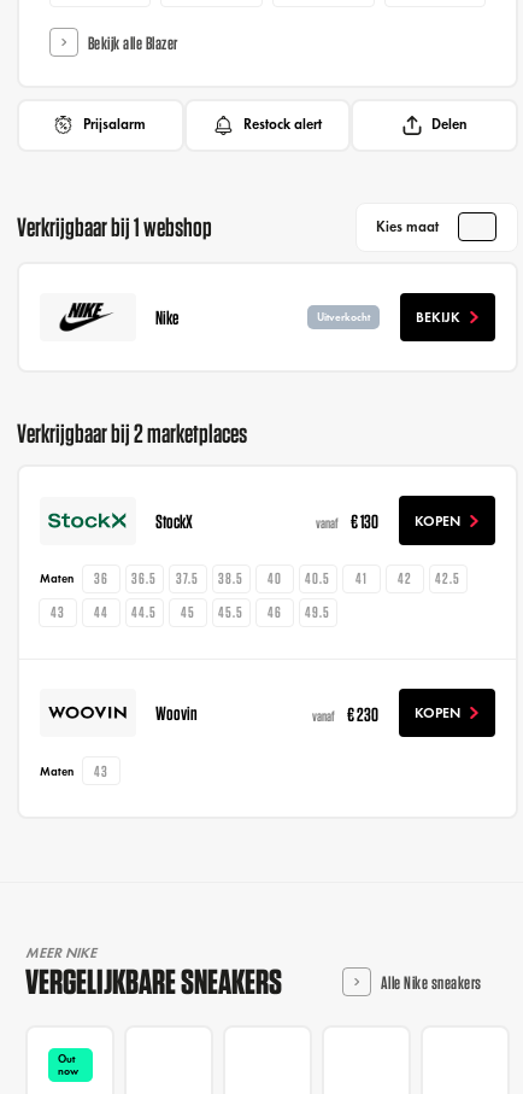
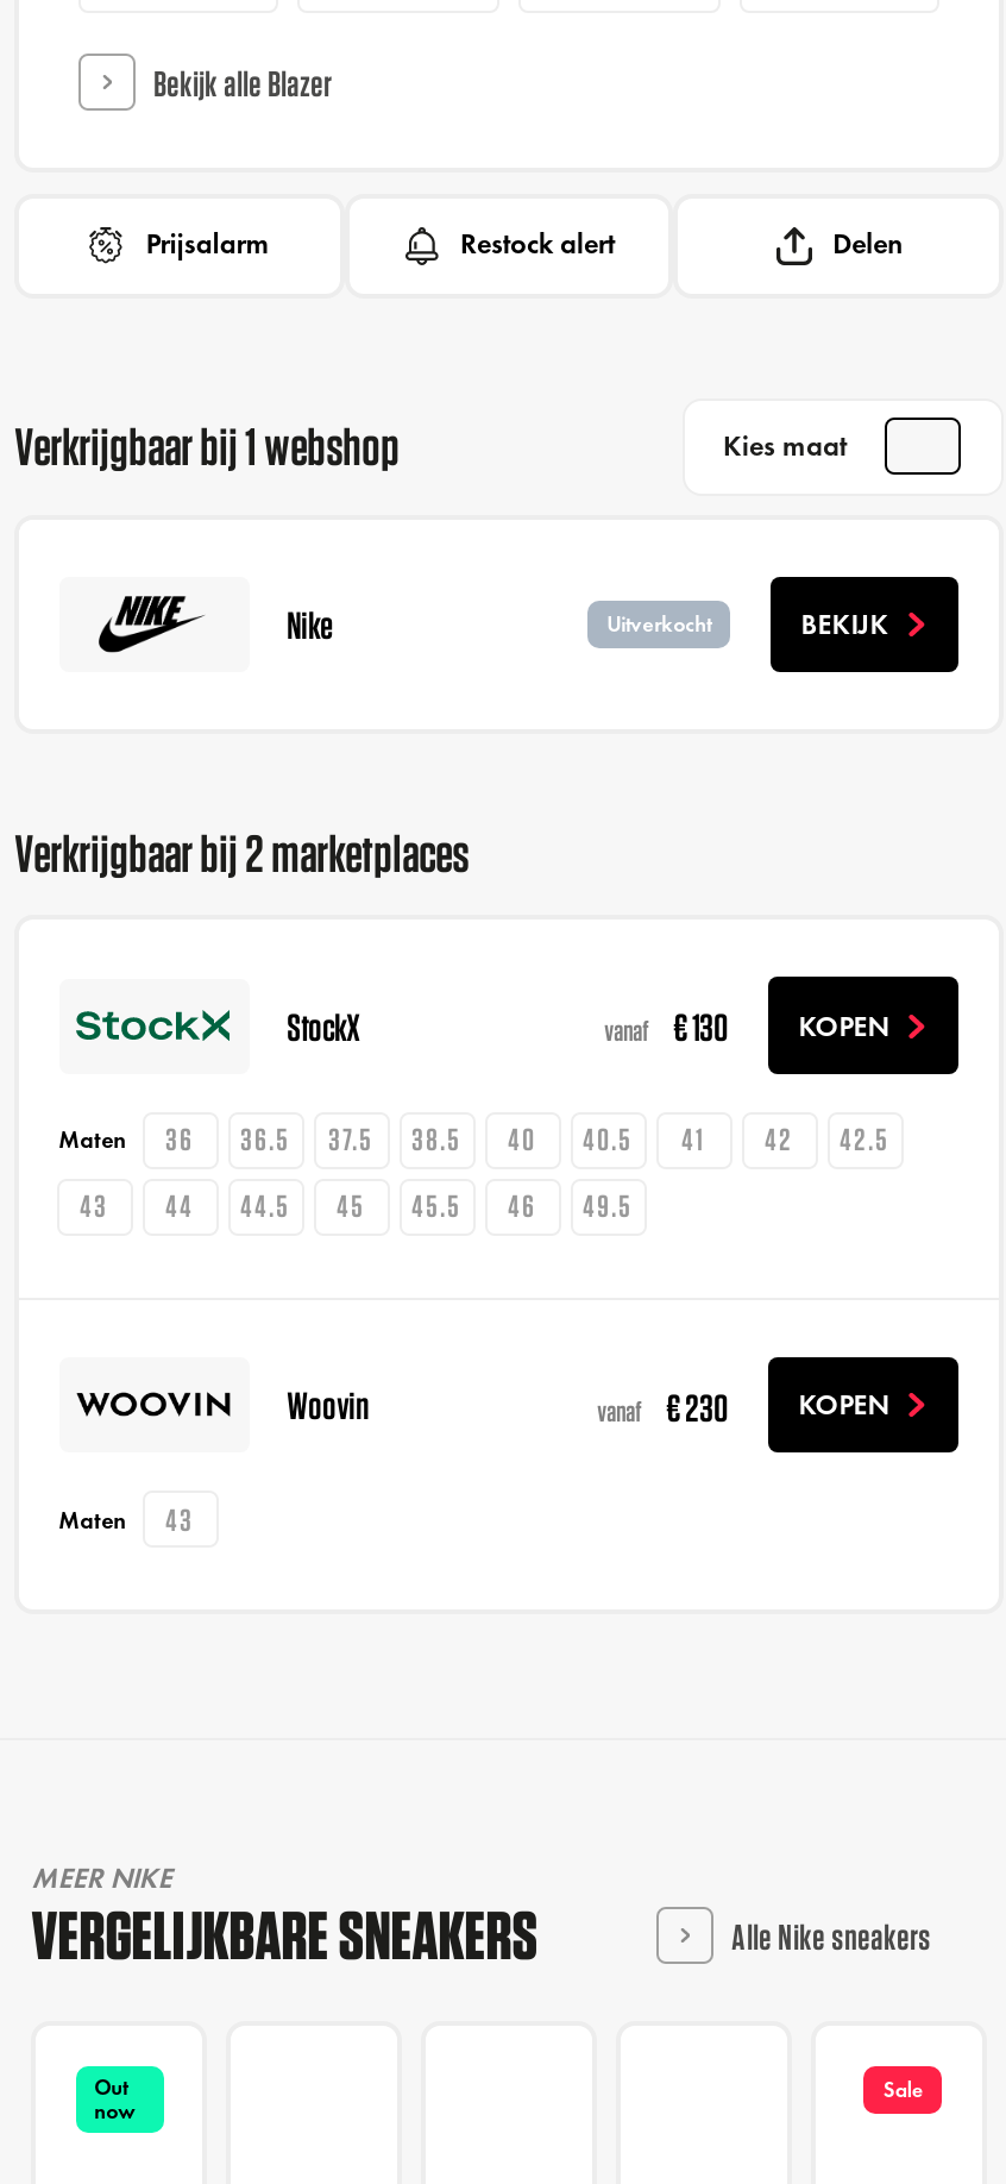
+ Sale
